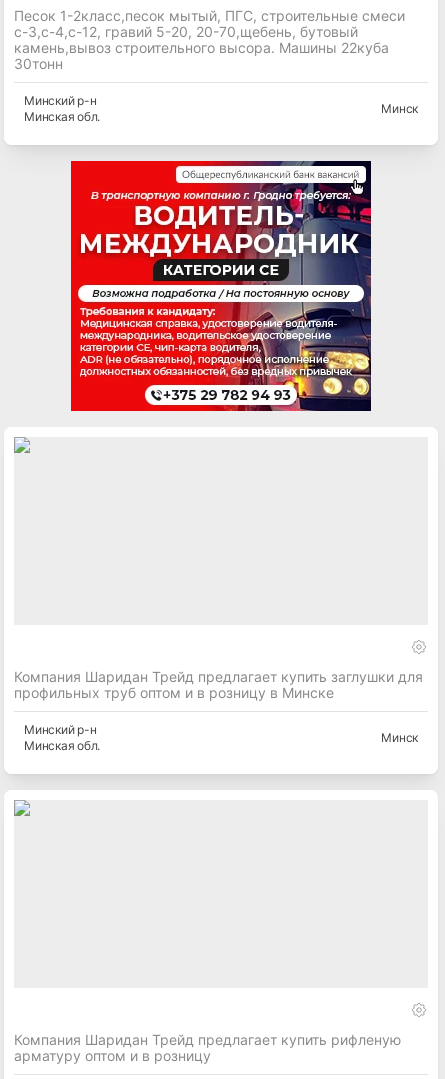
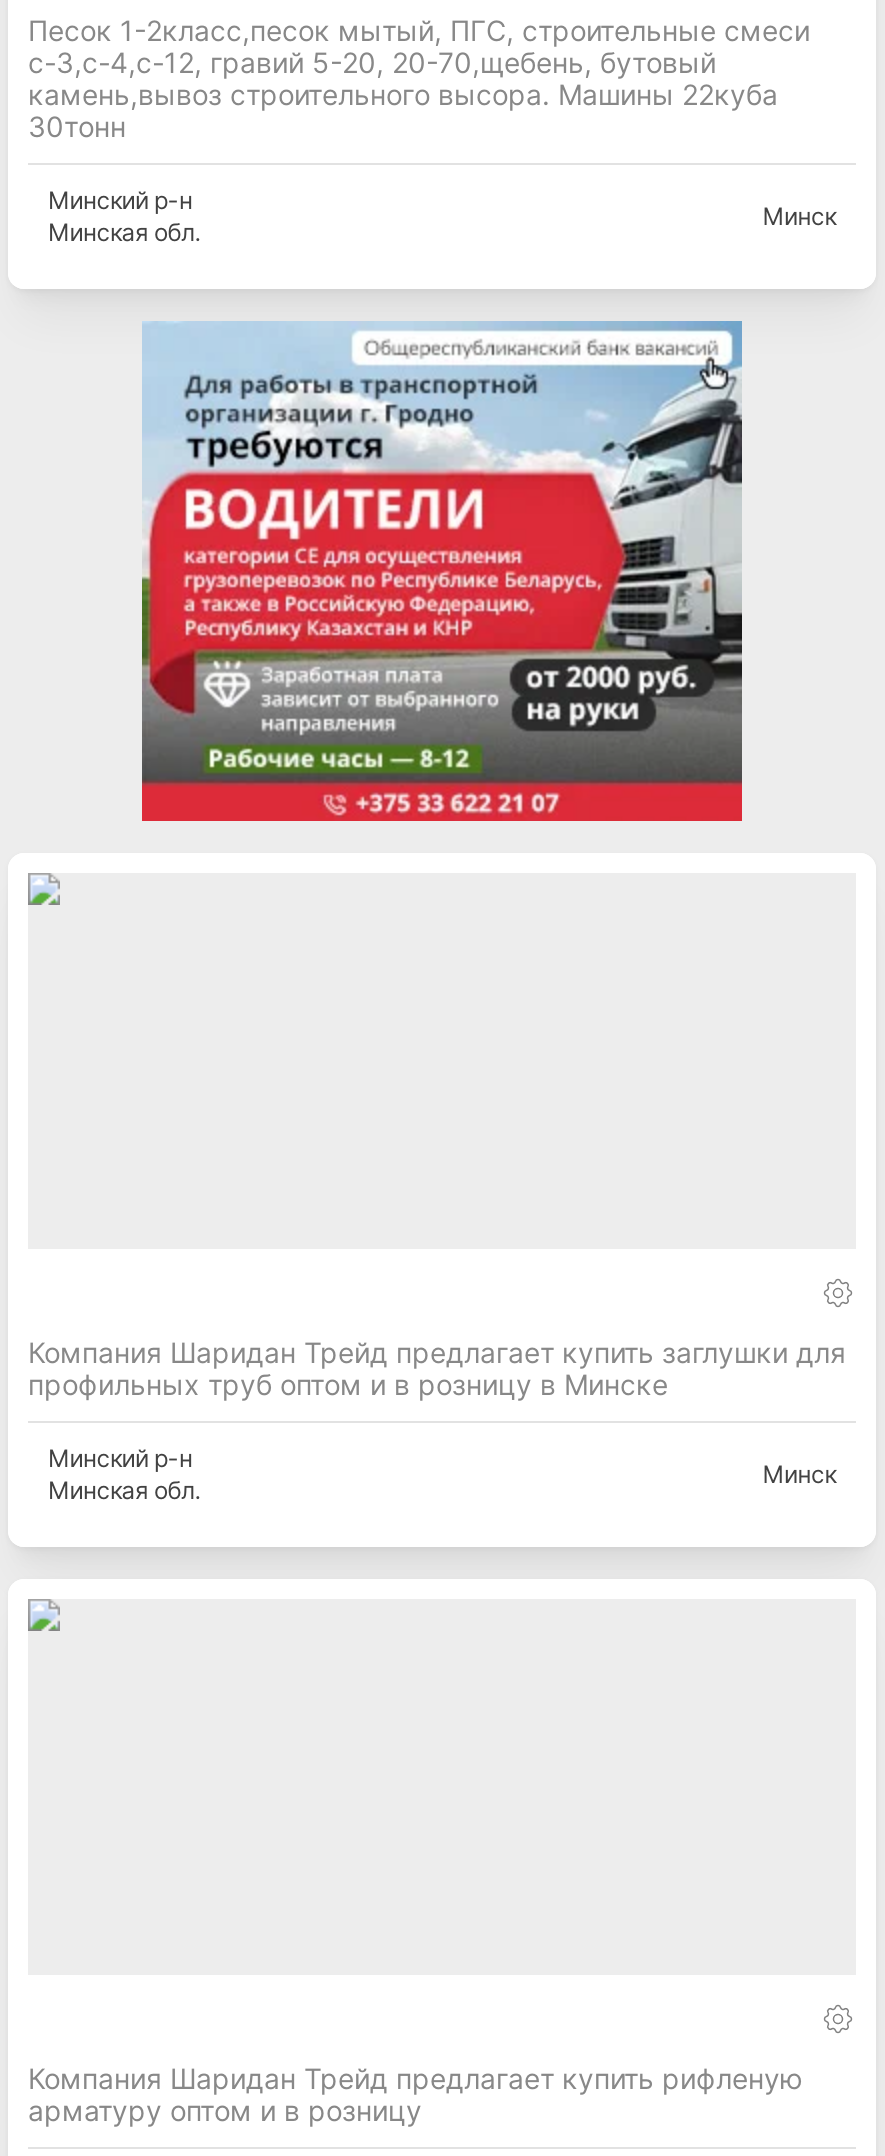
- [image]
+ [image]
